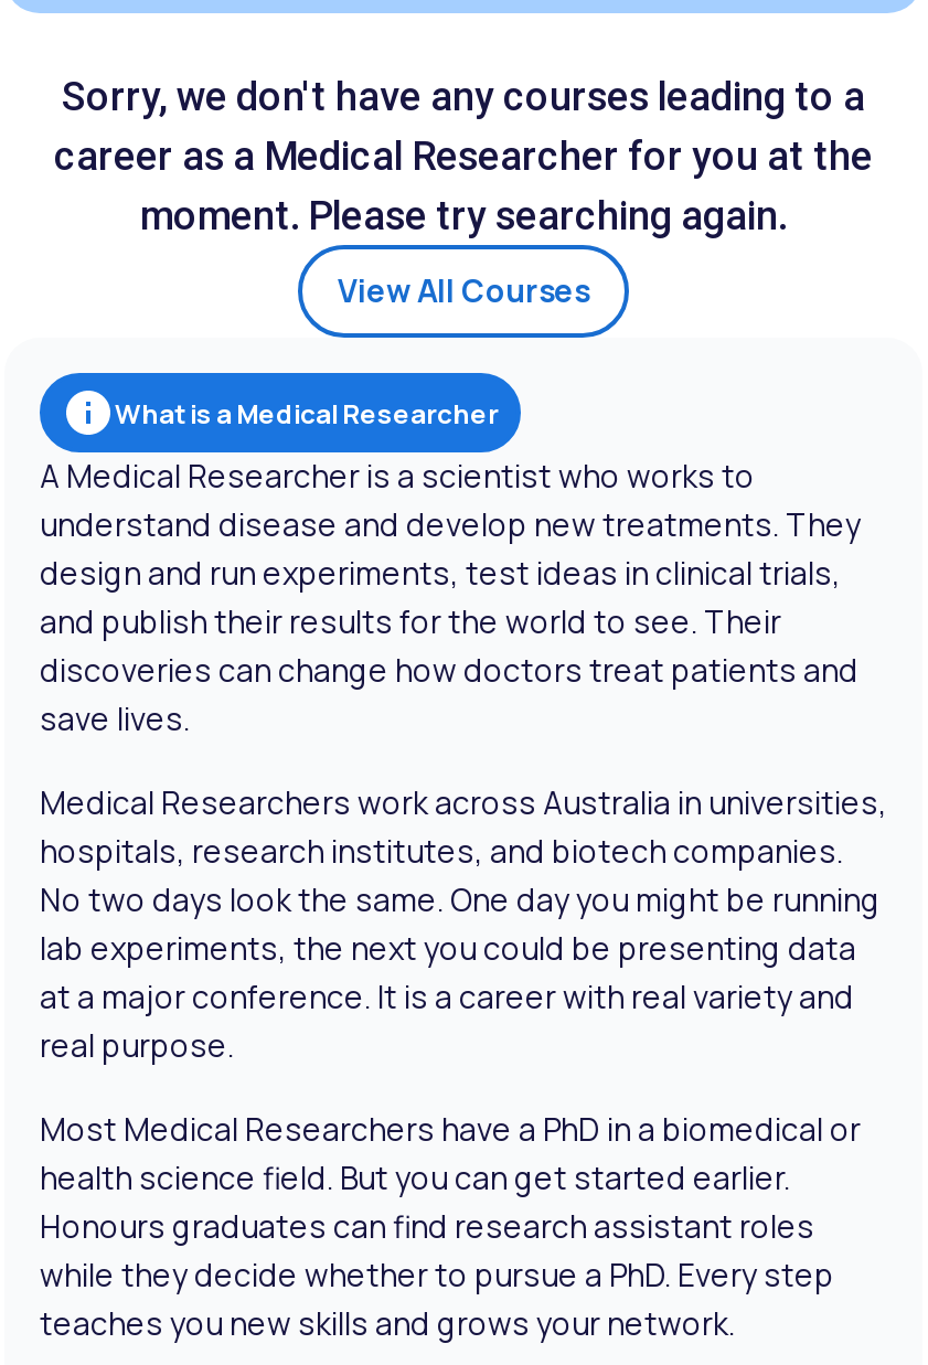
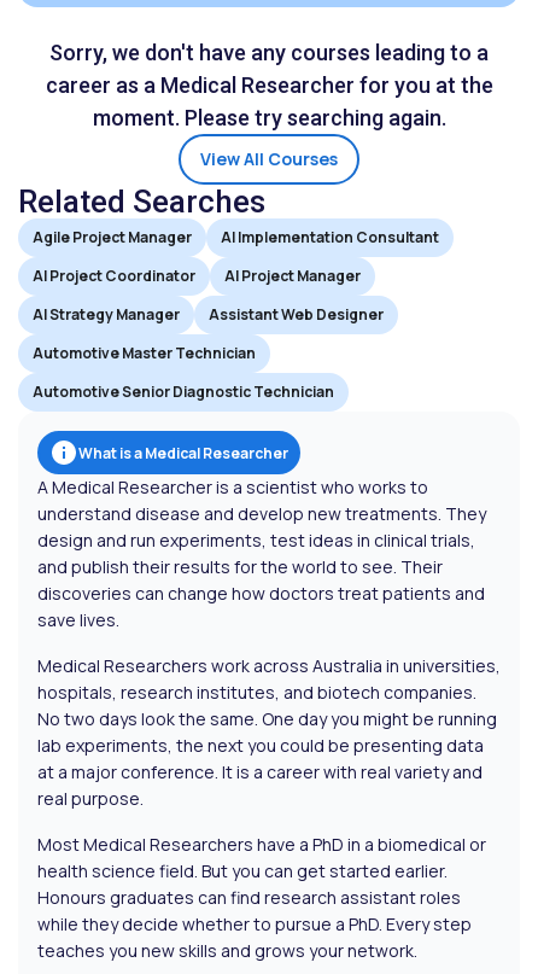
+ Related Searches
+ Agile Project Manager
+ AI Implementation Consultant
+ AI Project Coordinator
+ AI Project Manager
+ AI Strategy Manager
+ Assistant Web Designer
+ Automotive Master Technician
+ Automotive Senior Diagnostic Technician
